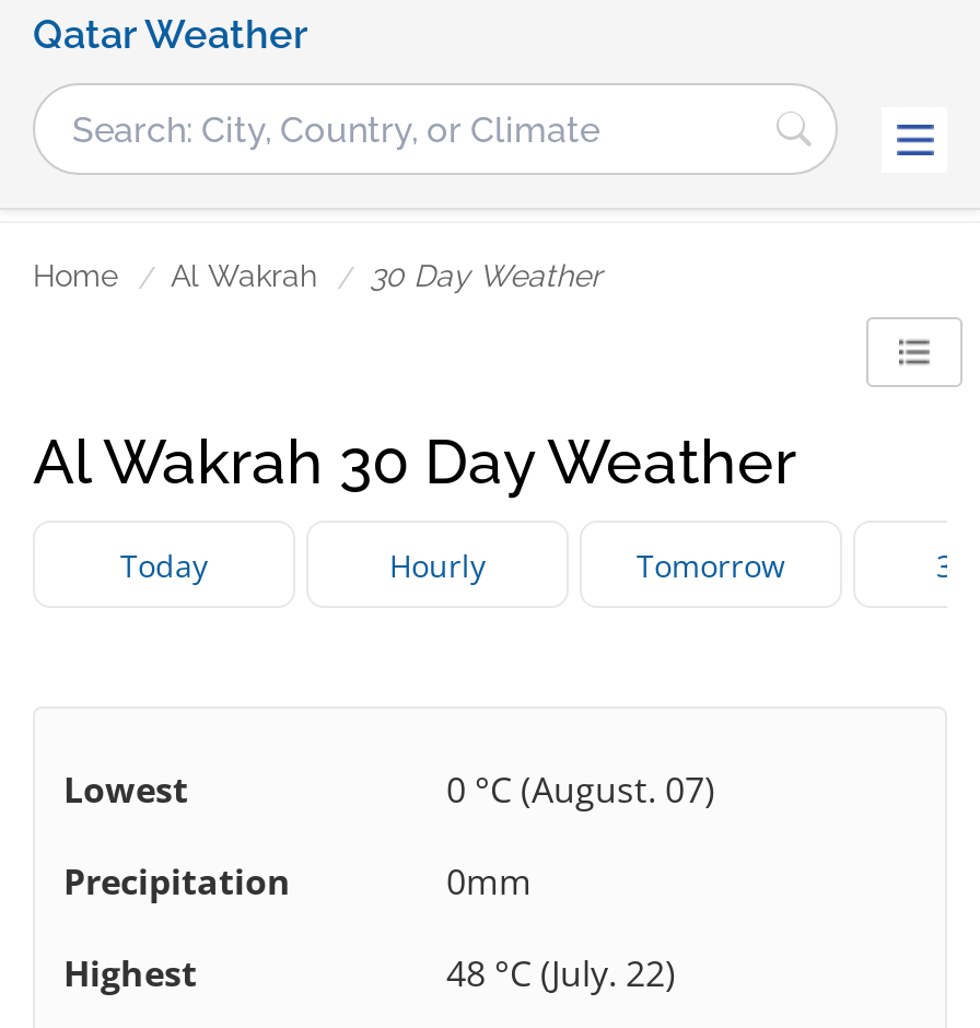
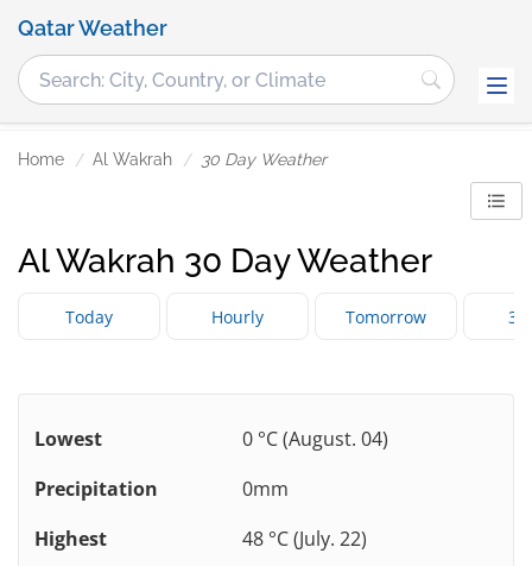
- 0 °C (August. 07)
+ 0 °C (August. 04)
